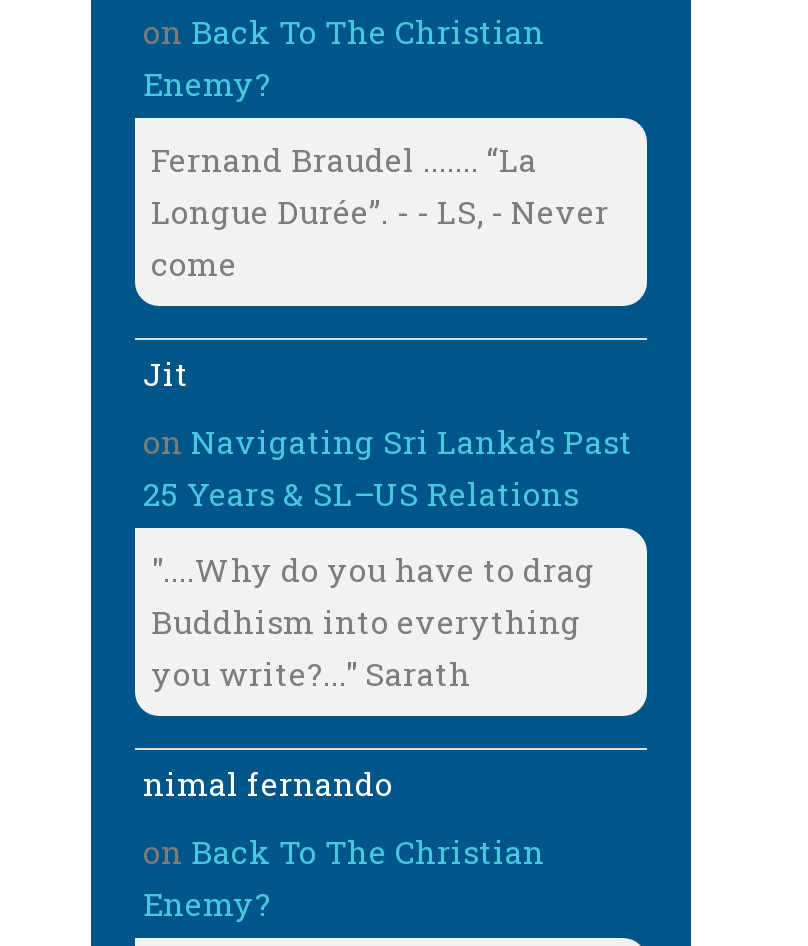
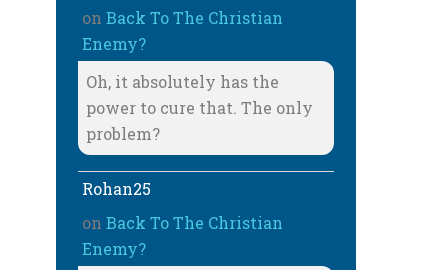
- Fernand Braudel ....... “La
- Longue Durée”. - - LS, - Never
- come
- Jit
- on Navigating Sri Lanka’s Past
- 25 Years & SL–US Relations
- "....Why do you have to drag
- Buddhism into everything
- you write?..." Sarath
- nimal fernando
+ Oh, it absolutely has the
+ power to cure that. The only
+ problem?
+ Rohan25
